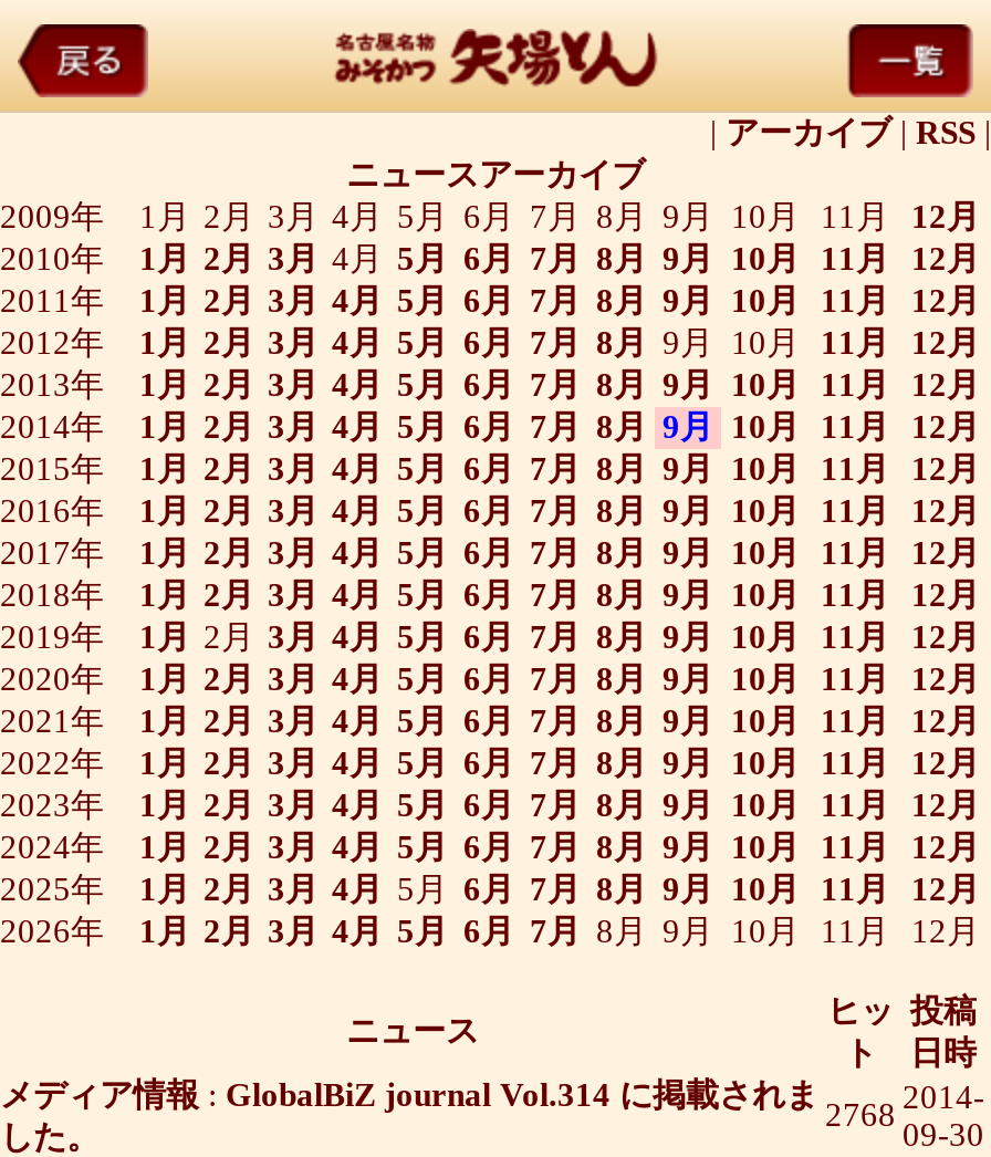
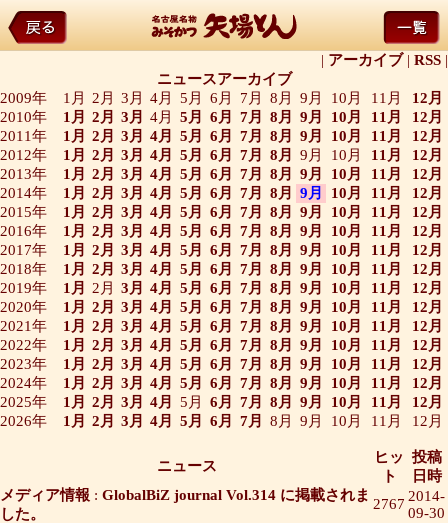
- メディア情報: GlobalBiZ journal Vol.314 に掲載されま 2768 2014-
+ メディア情報: GlobalBiZ journal Vol.314 に掲載されま 2767 2014-
